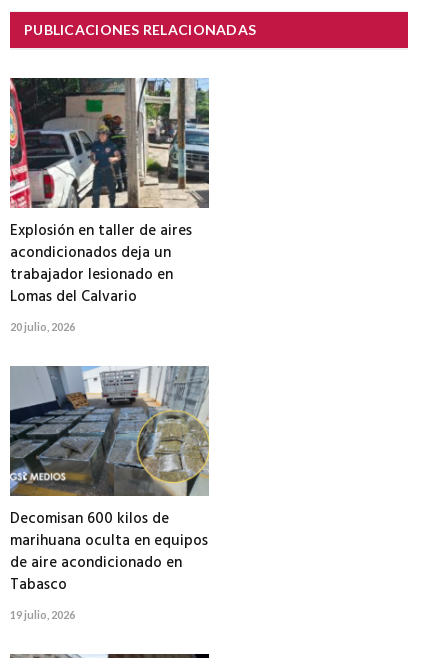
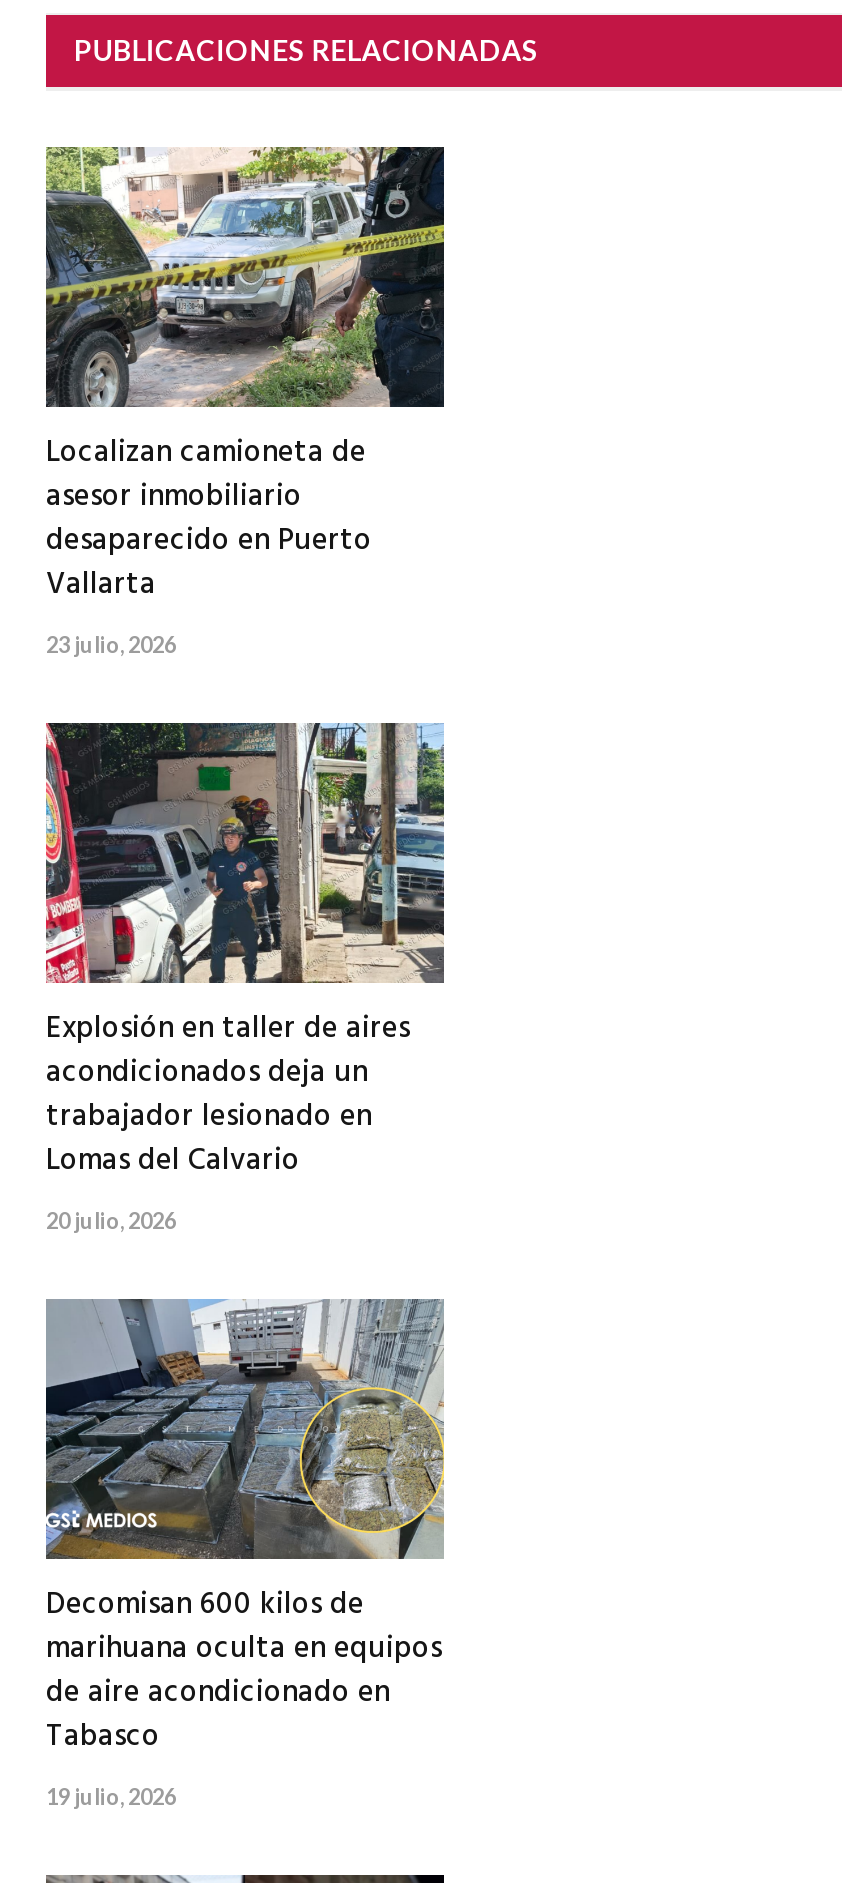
+ [image]
+ Localizan camioneta de
+ asesor inmobiliario
+ desaparecido en Puerto
+ Vallarta
+ 23 julio, 2026
